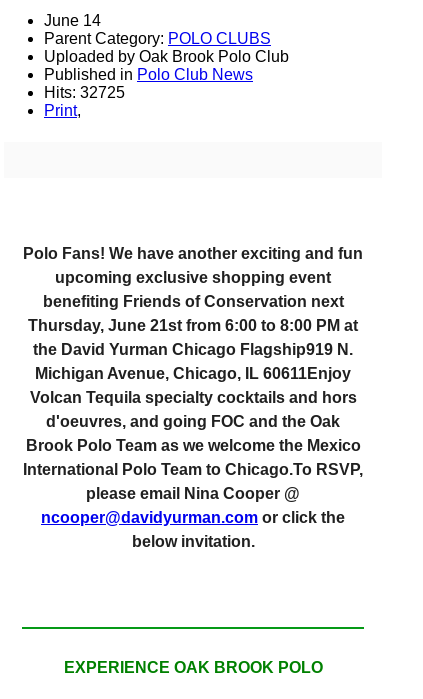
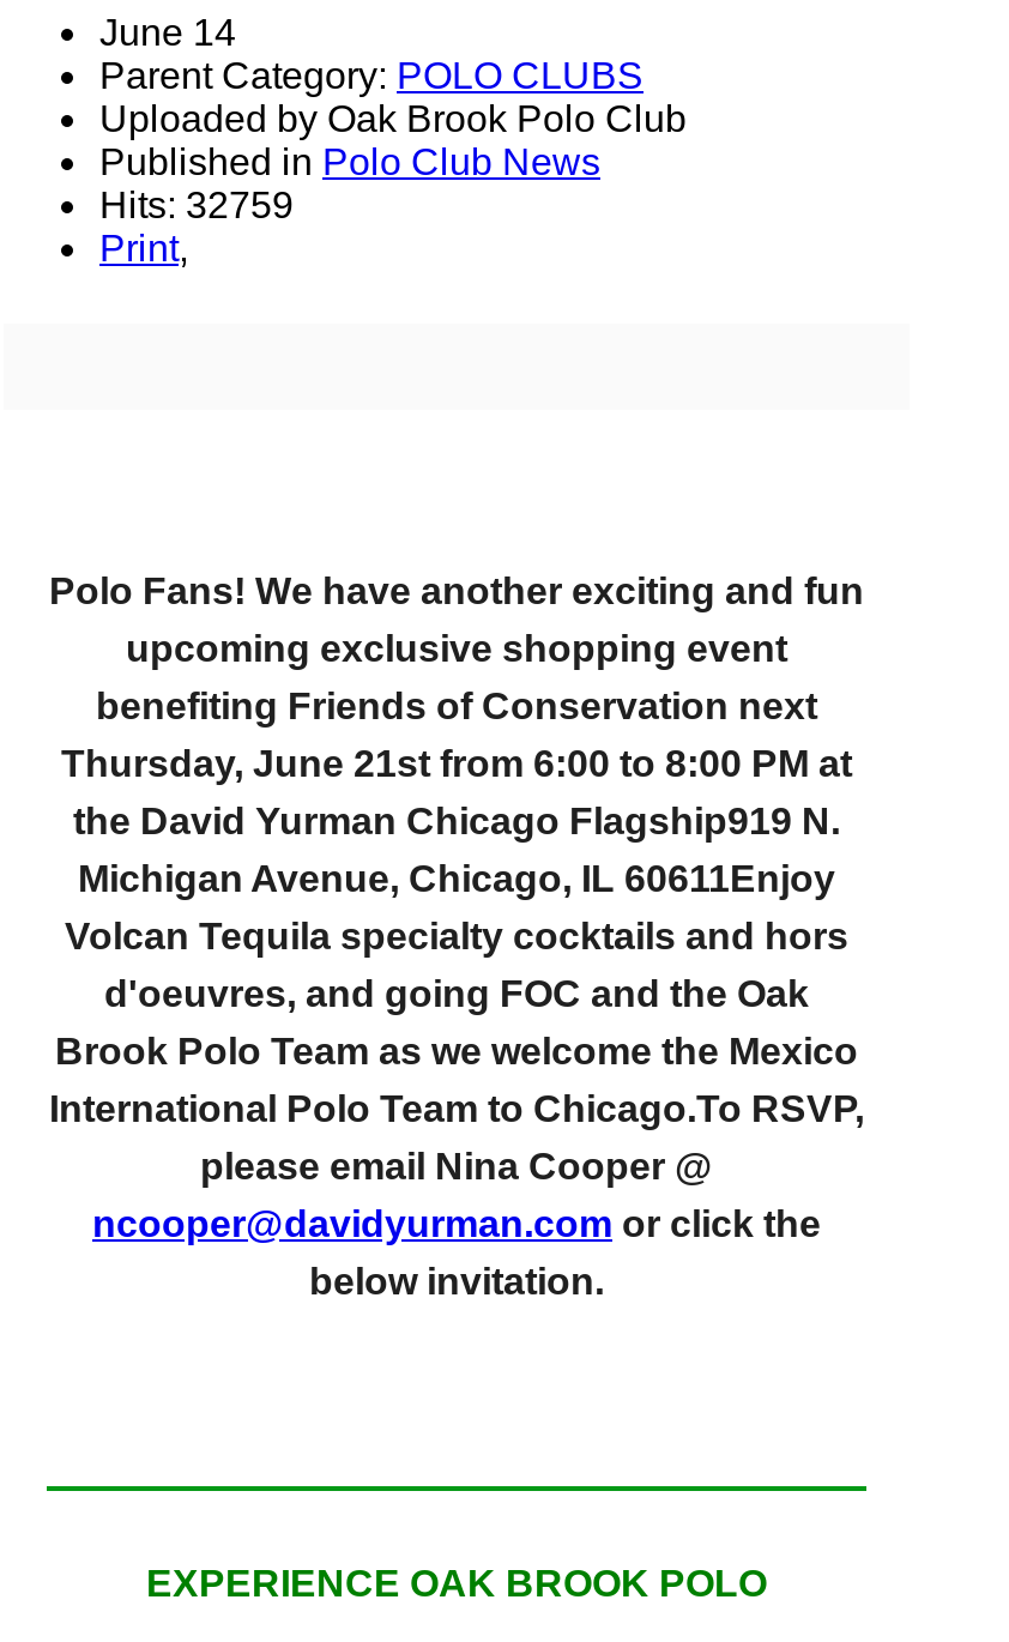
- Hits: 32725
+ Hits: 32759
